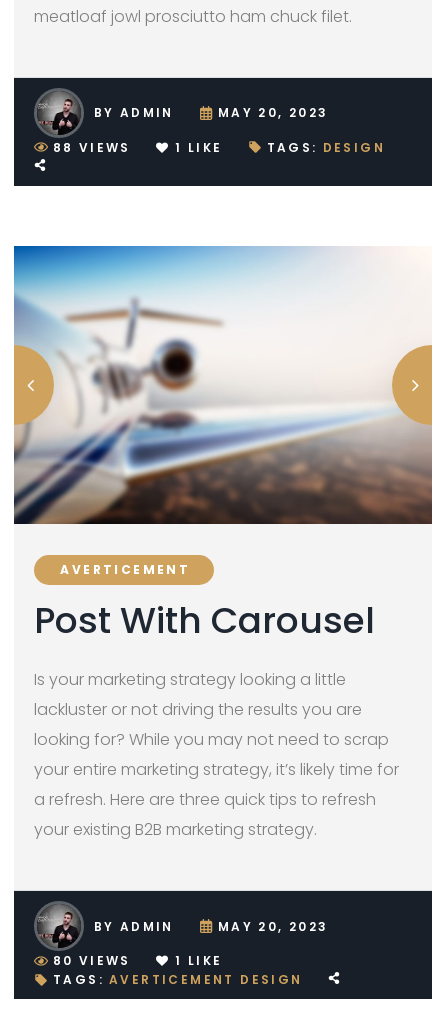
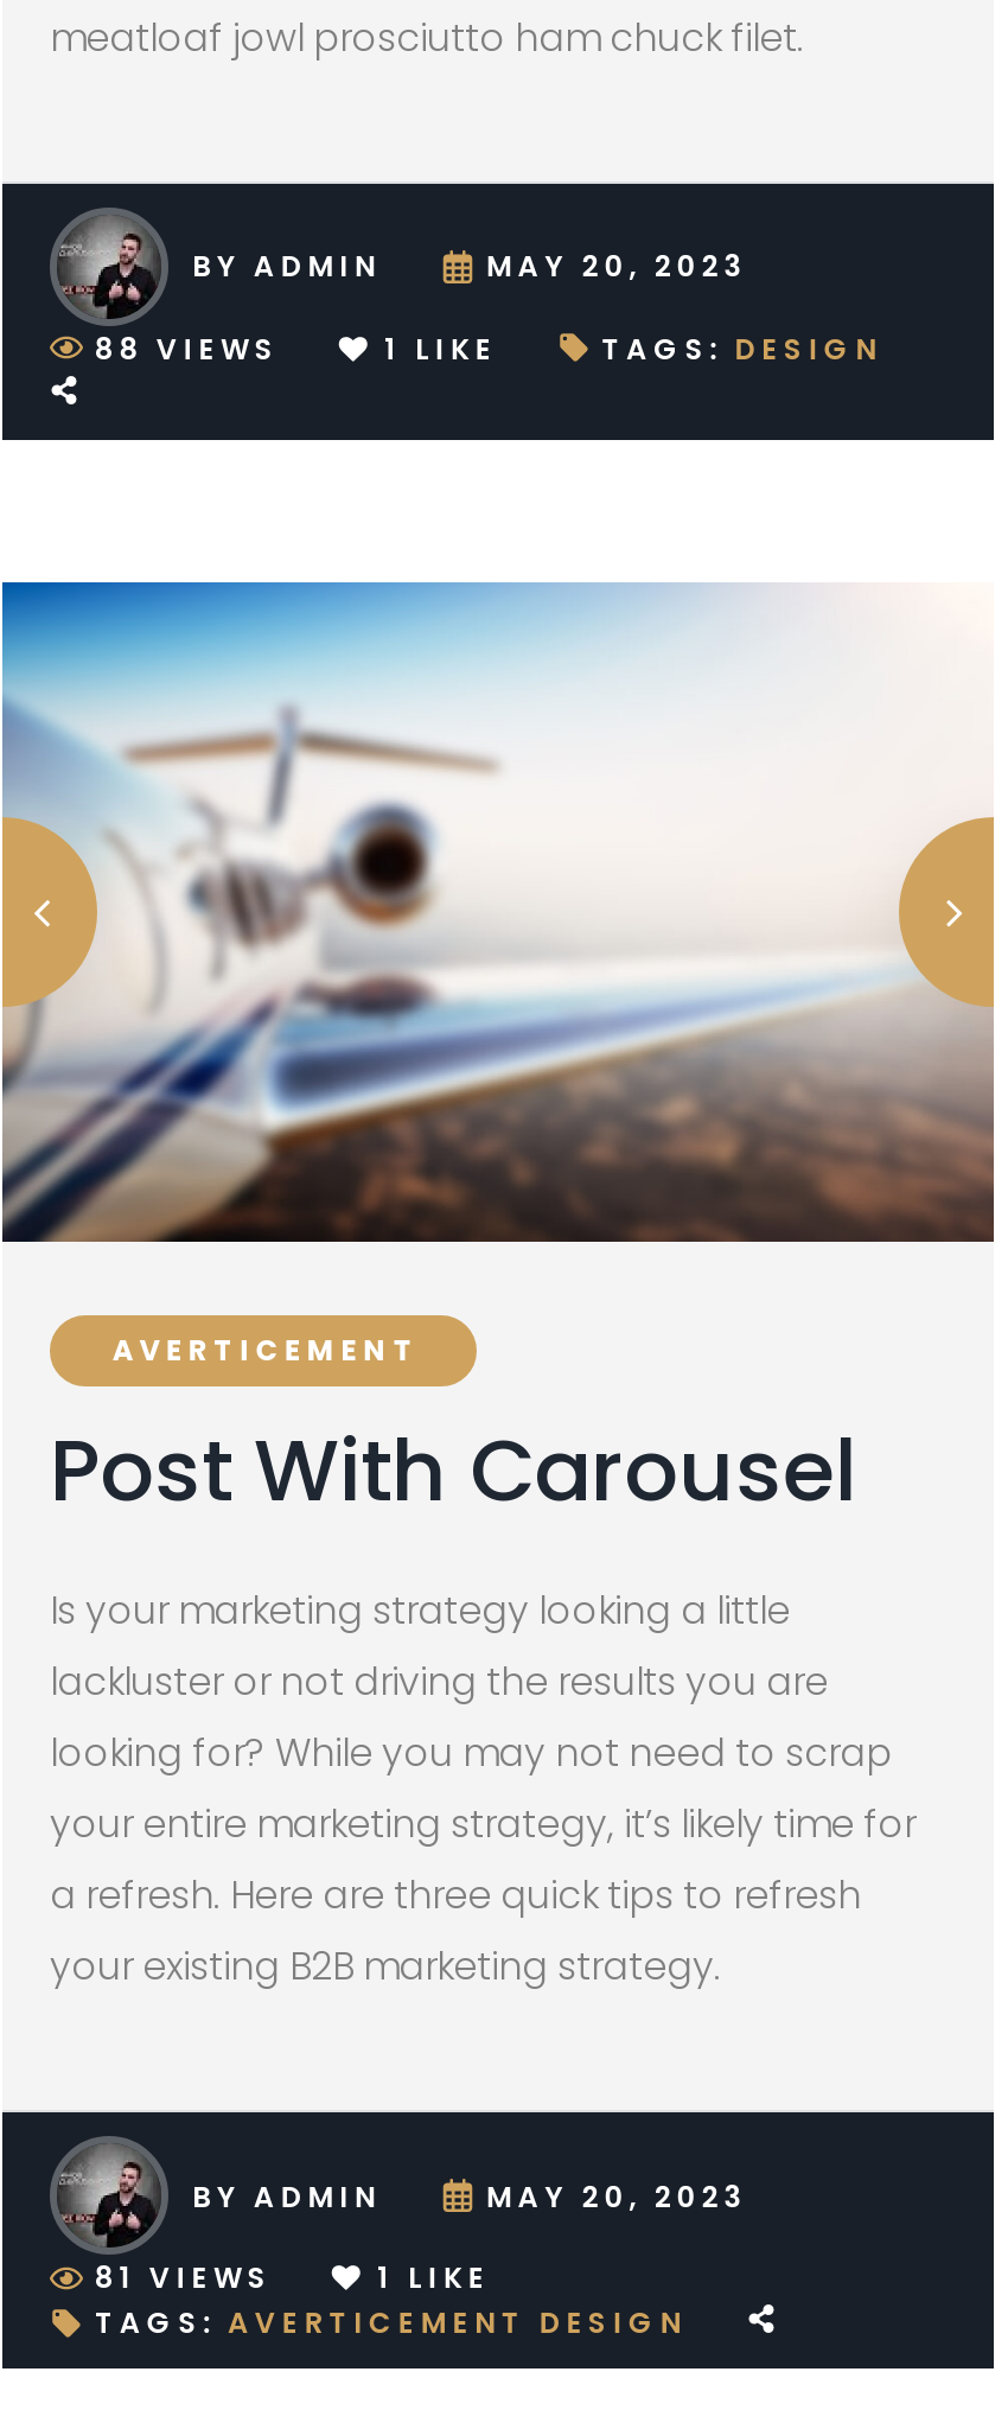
- 80 VIEWS
+ 81 VIEWS
